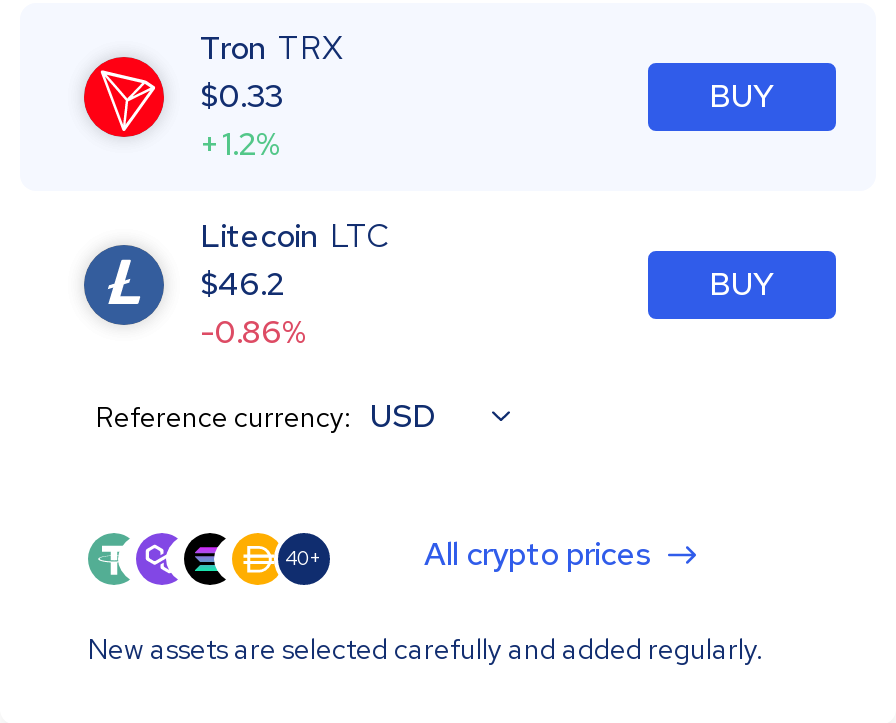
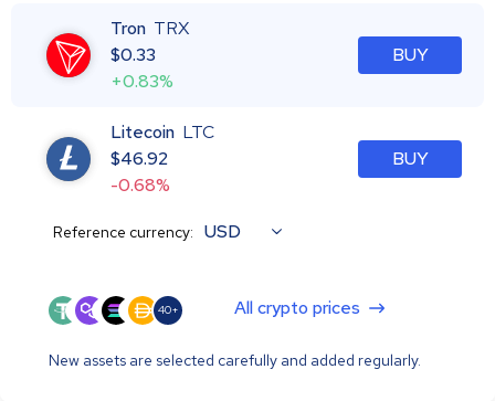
- +1.2%
+ +0.83%

- $46.2
+ $46.92

- -0.86%
+ -0.68%
